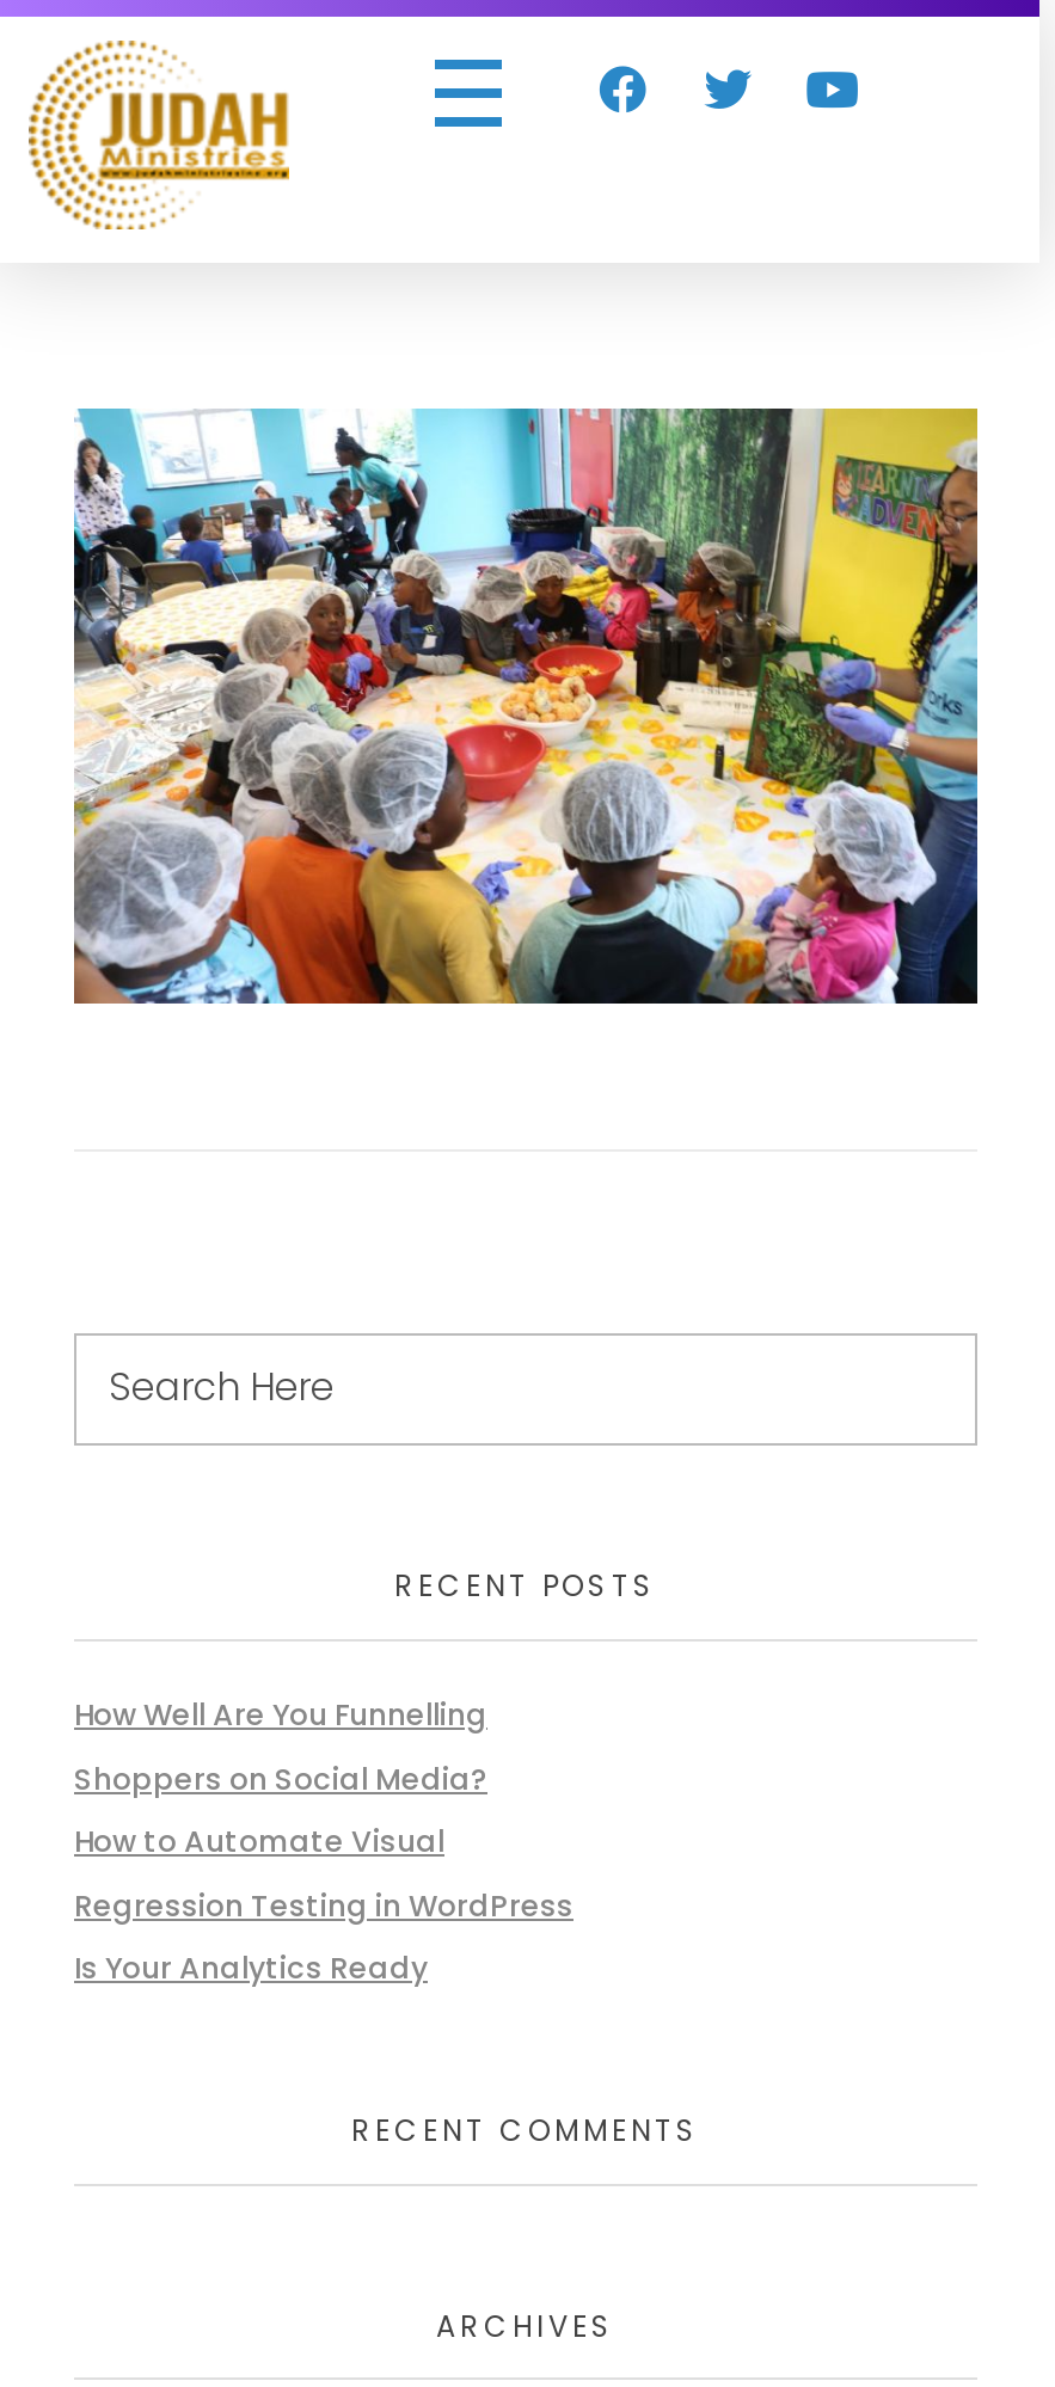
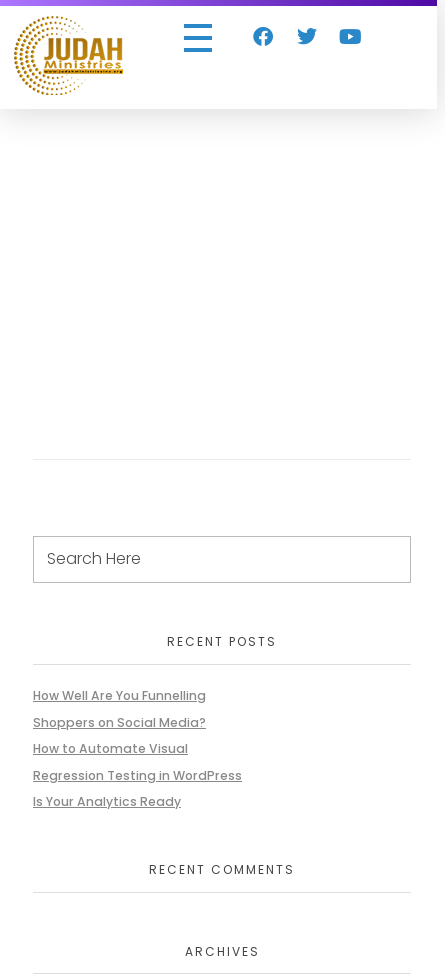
- [image]
